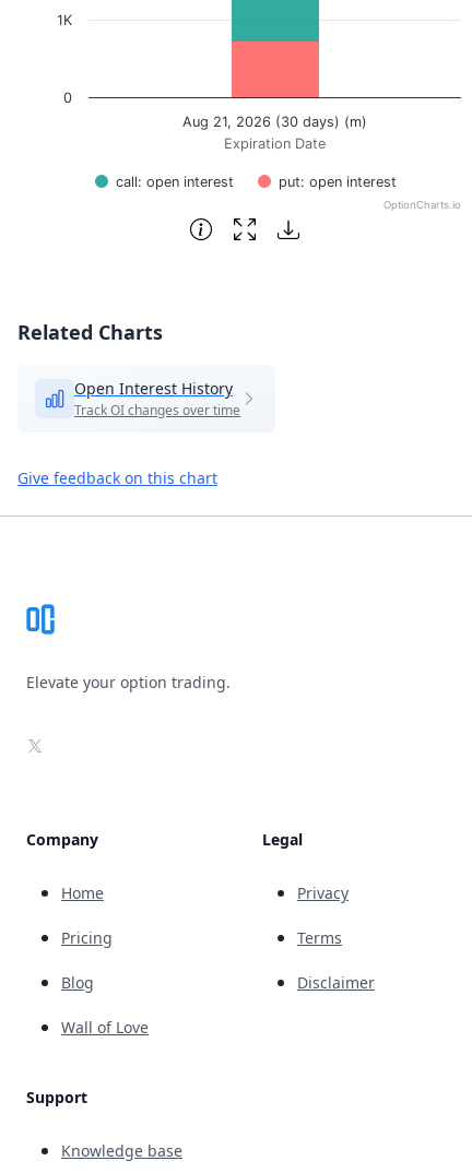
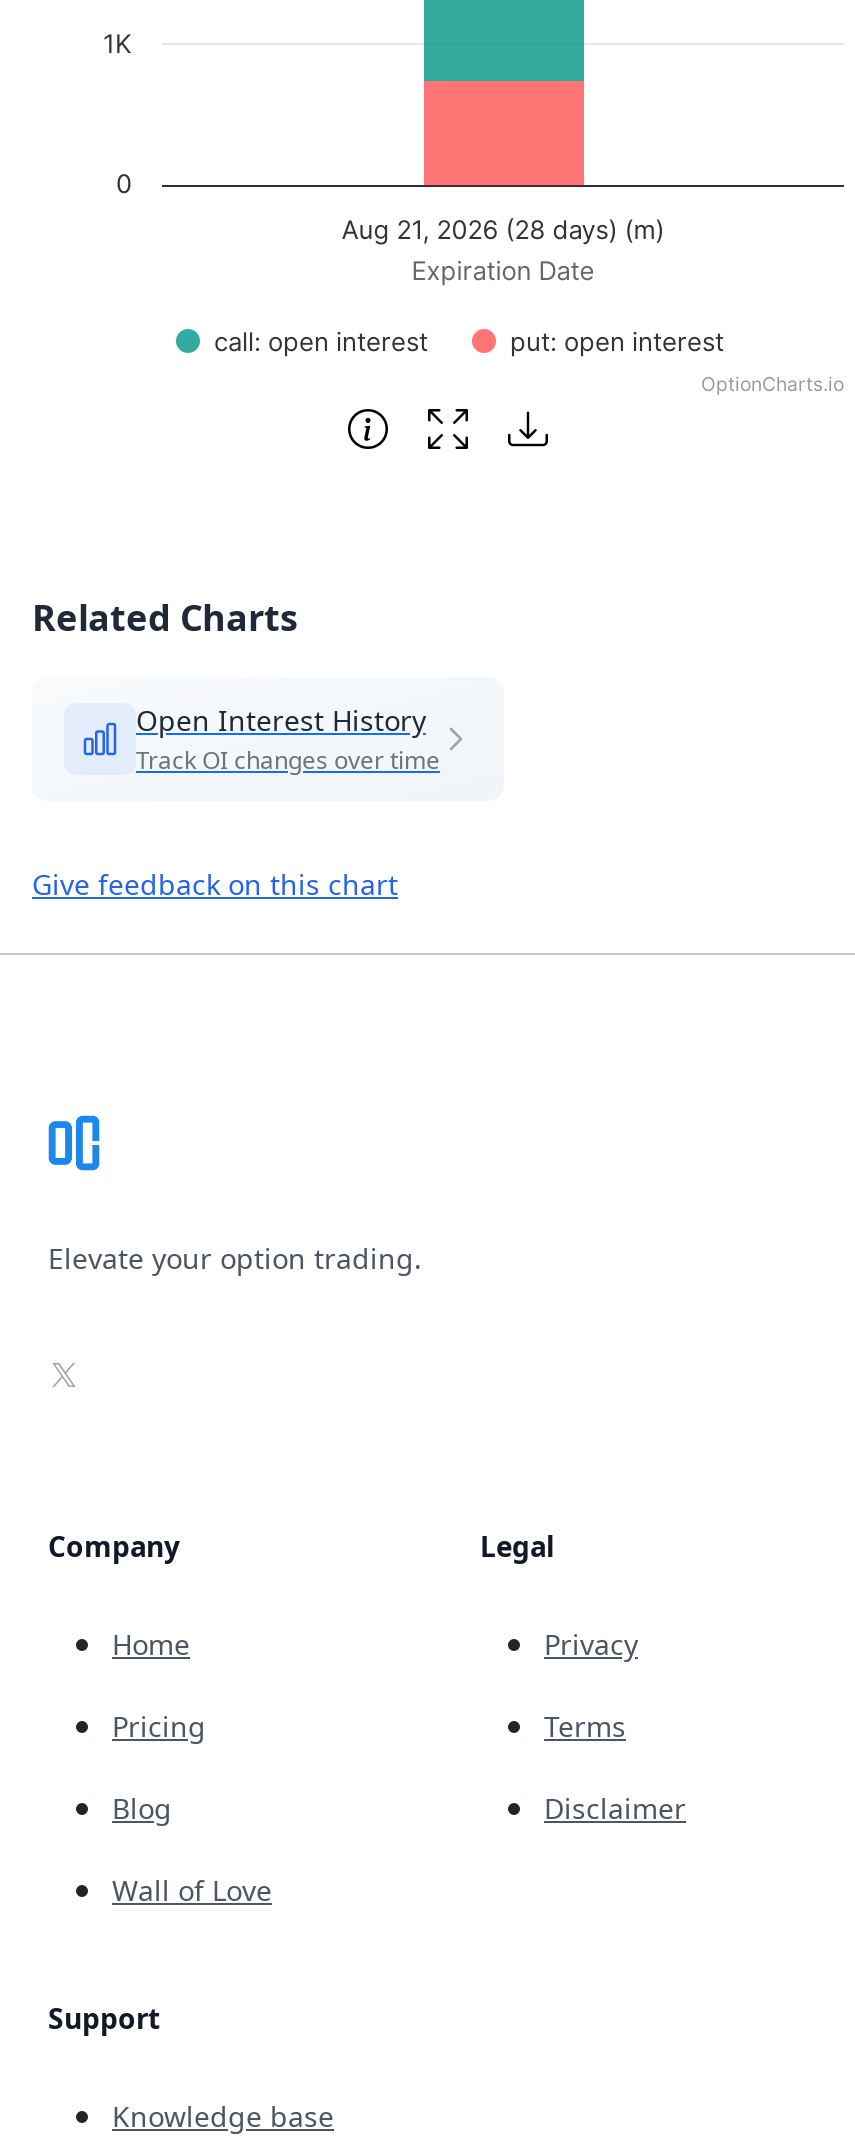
- Aug 21, 2026 (30 days) (m)
+ Aug 21, 2026 (28 days) (m)
